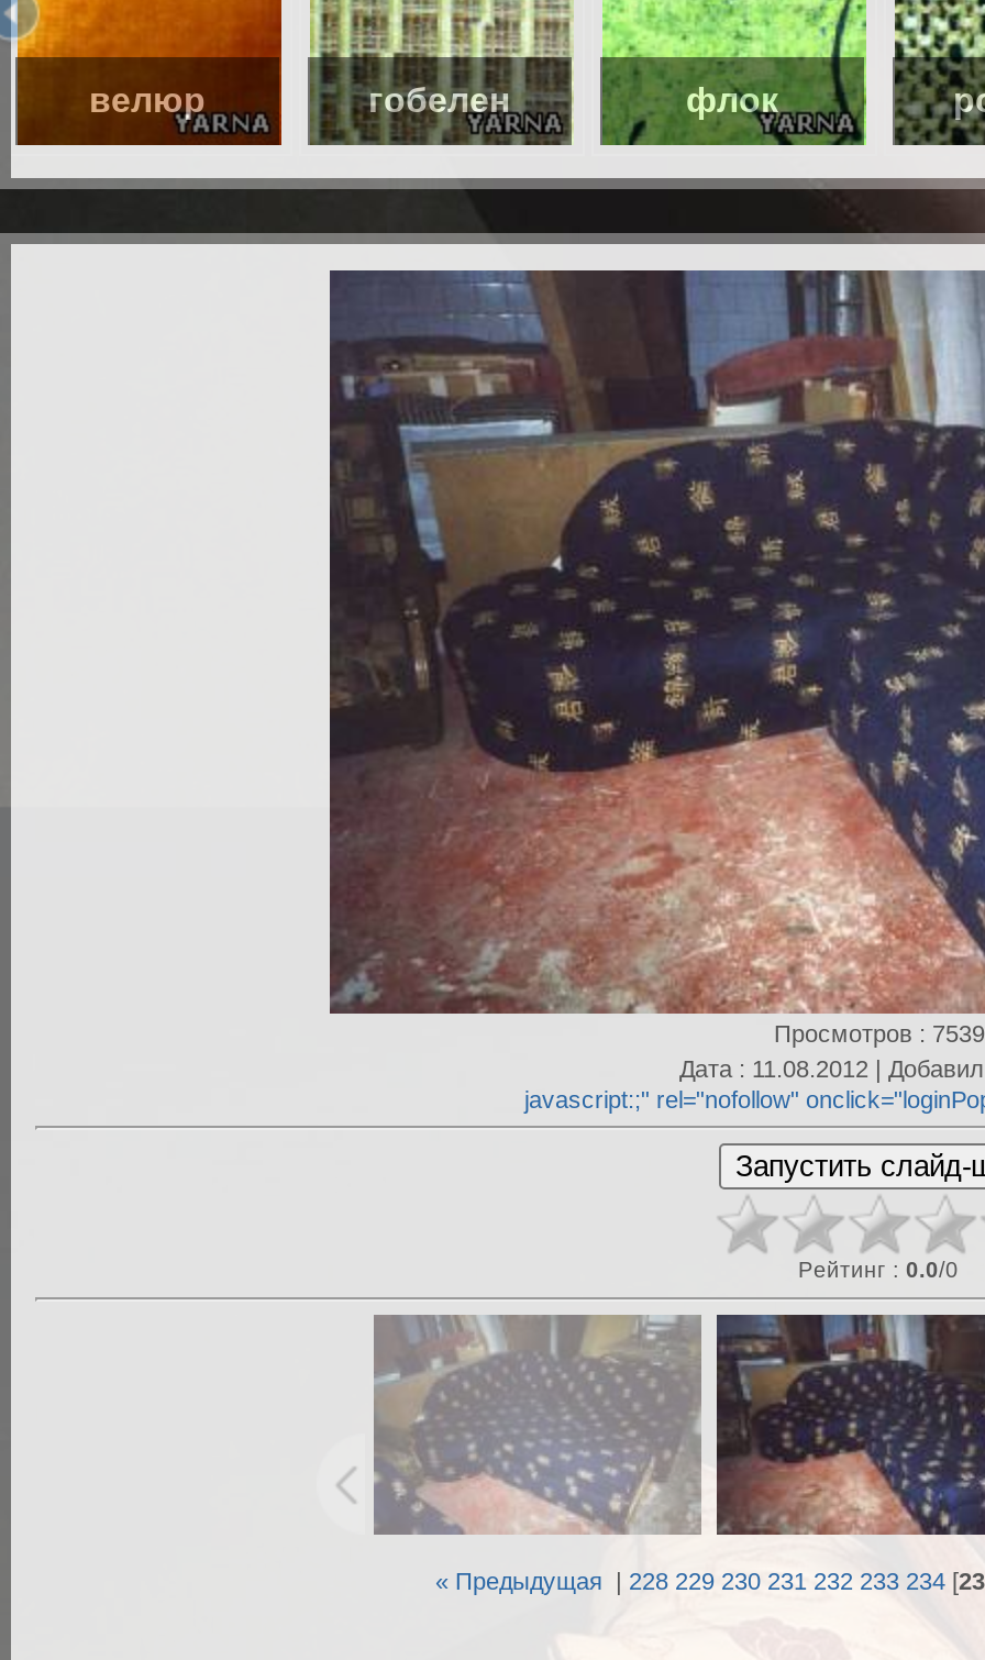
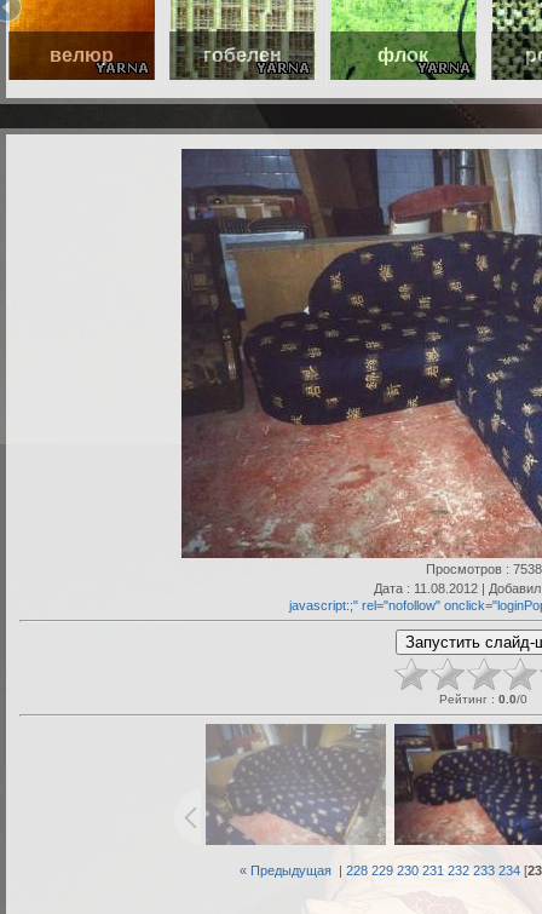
- Просмотров: 7539
+ Просмотров: 7538
